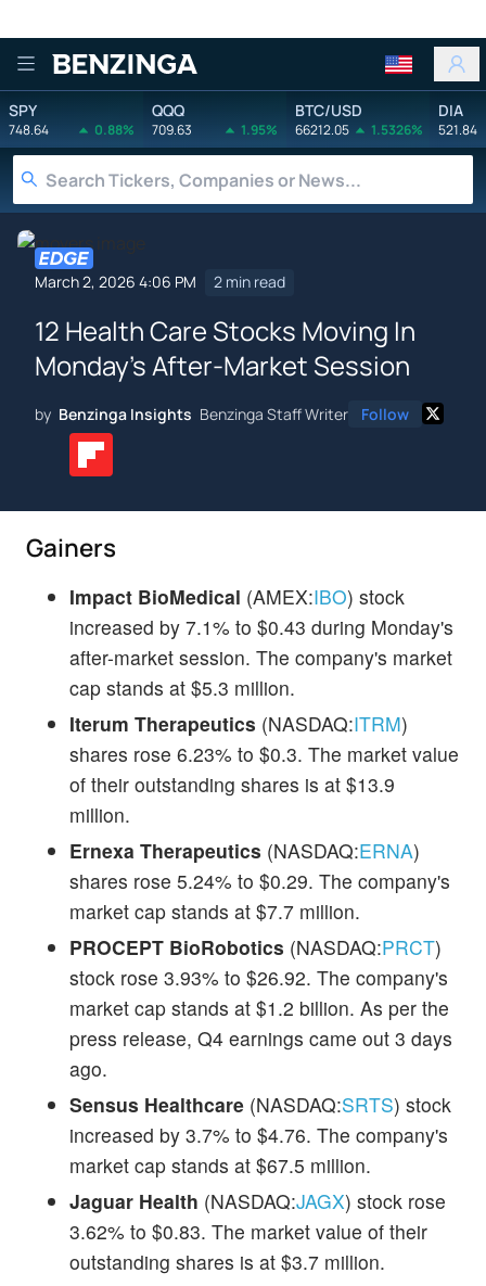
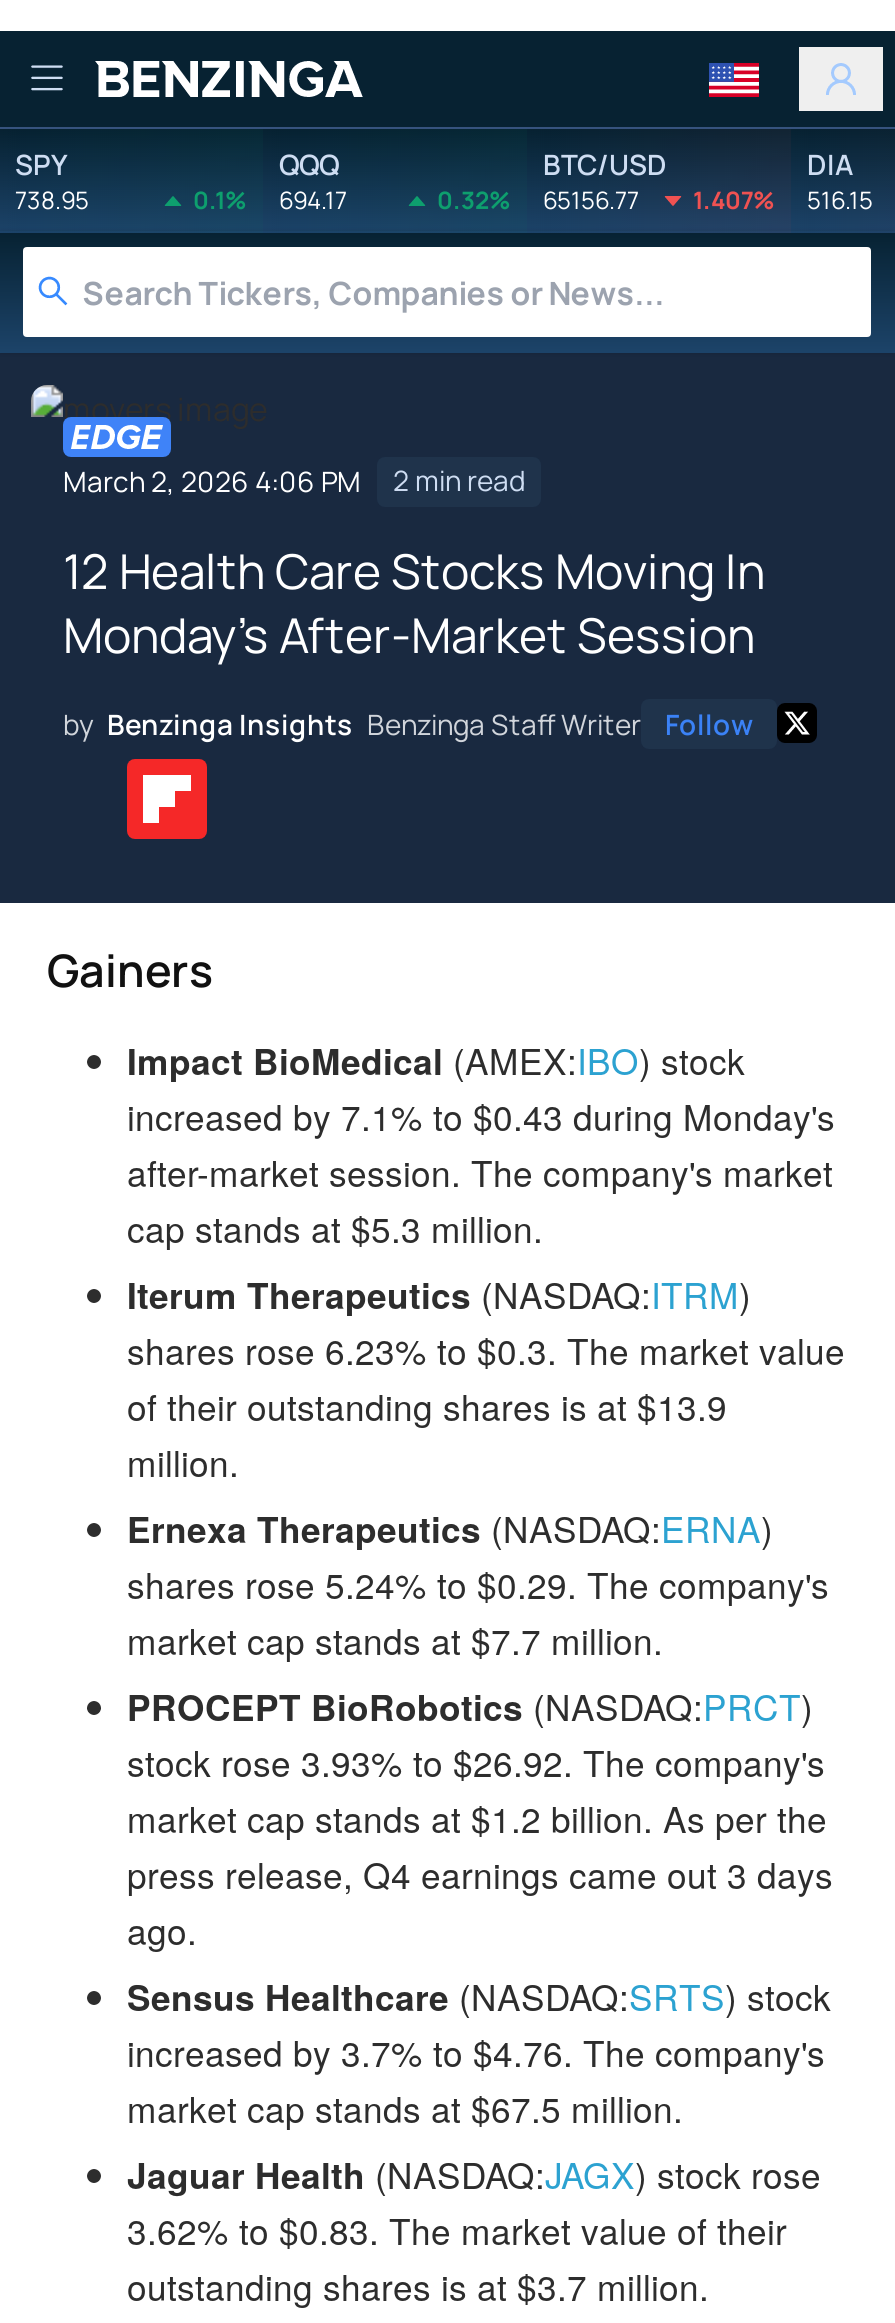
- 748.64
+ 738.95

- 0.88%
+ 0.1%

- 709.63
+ 694.17

- 1.95%
+ 0.32%

- 66212.05
+ 65156.77

- 1.5326%
+ 1.407%

- 521.84
+ 516.15
